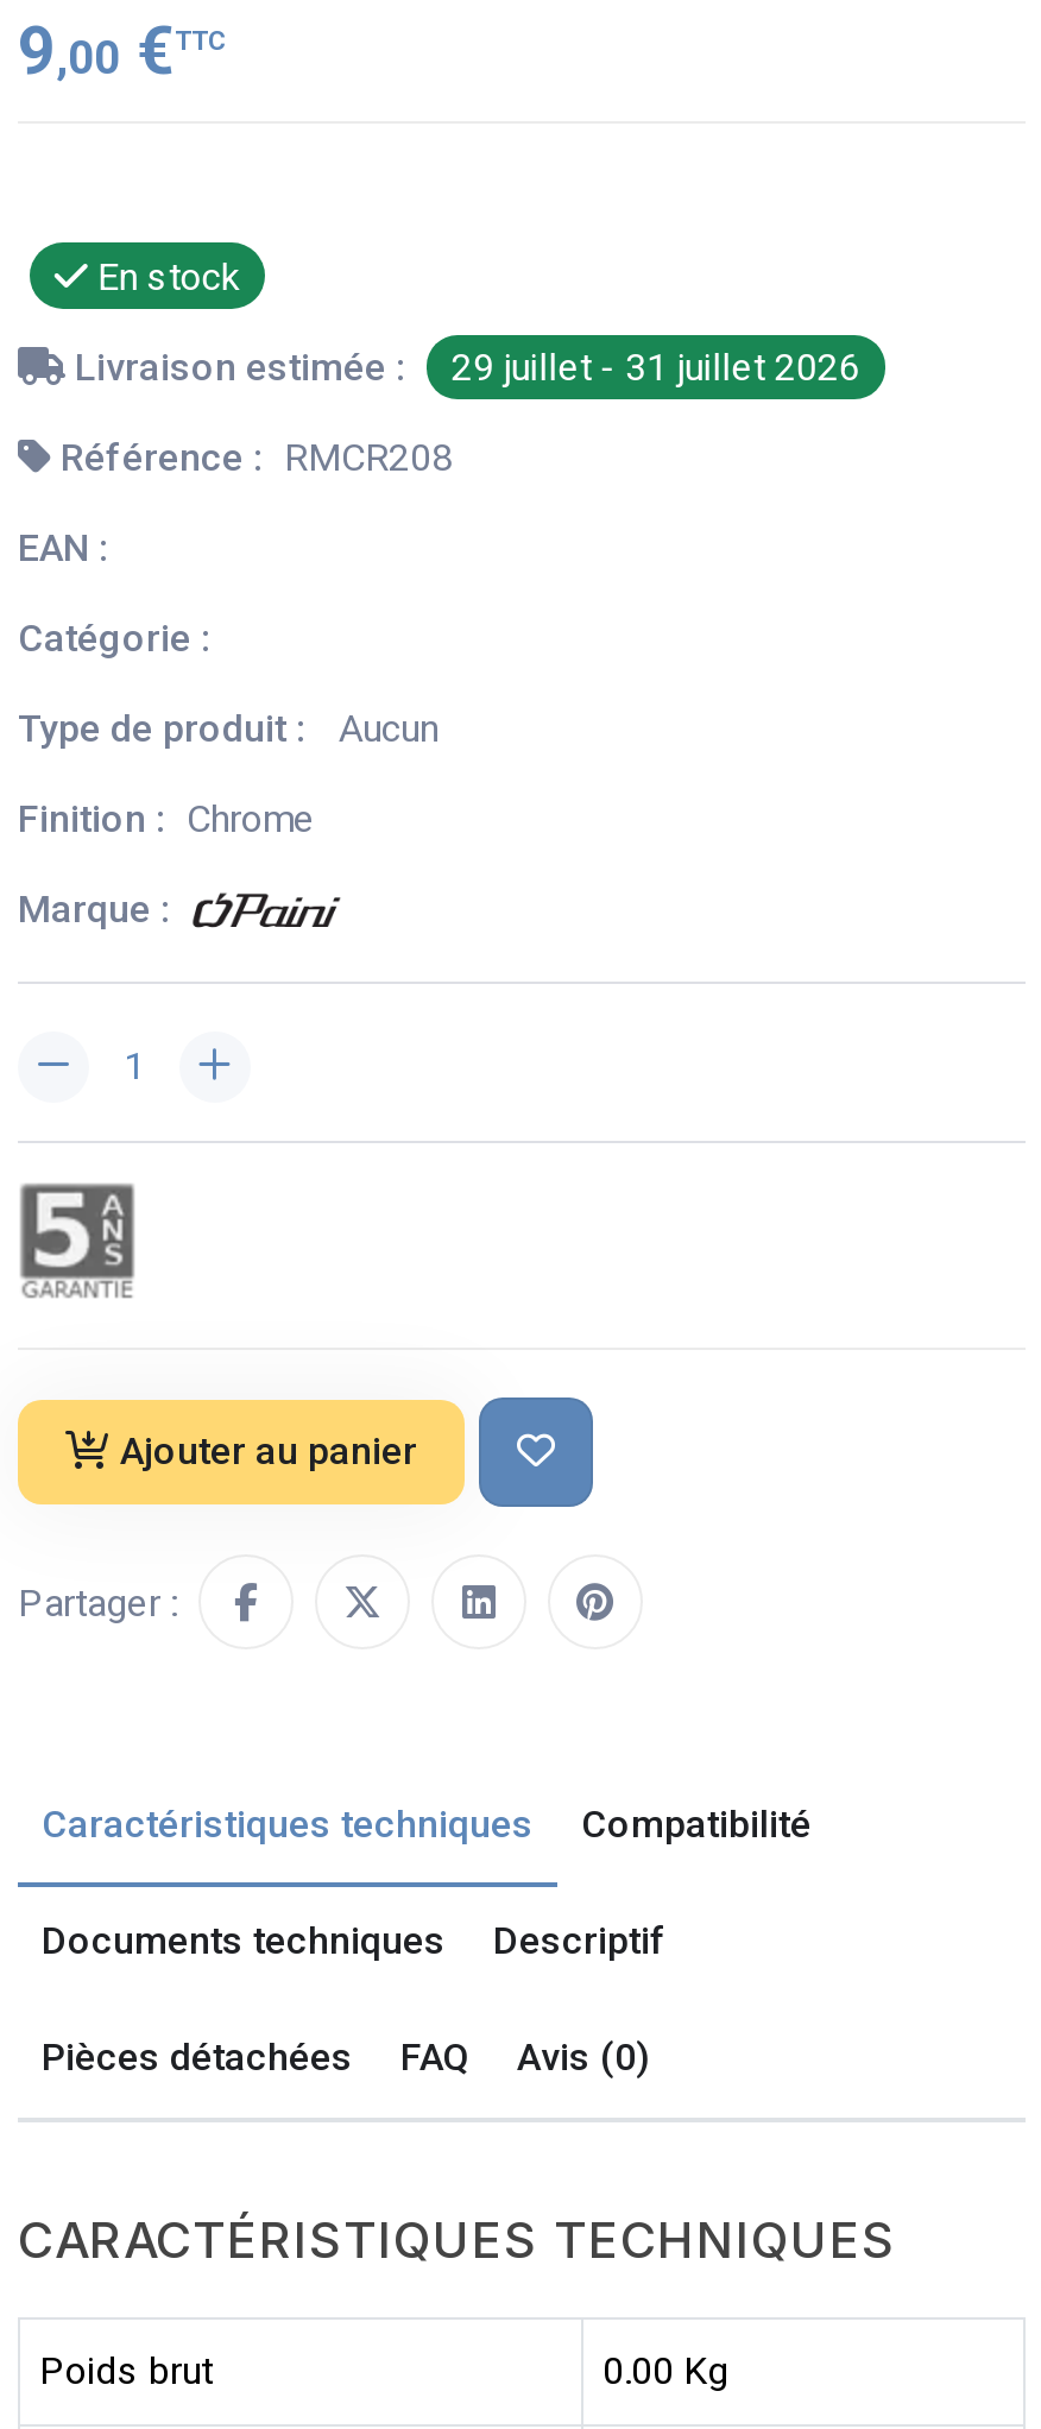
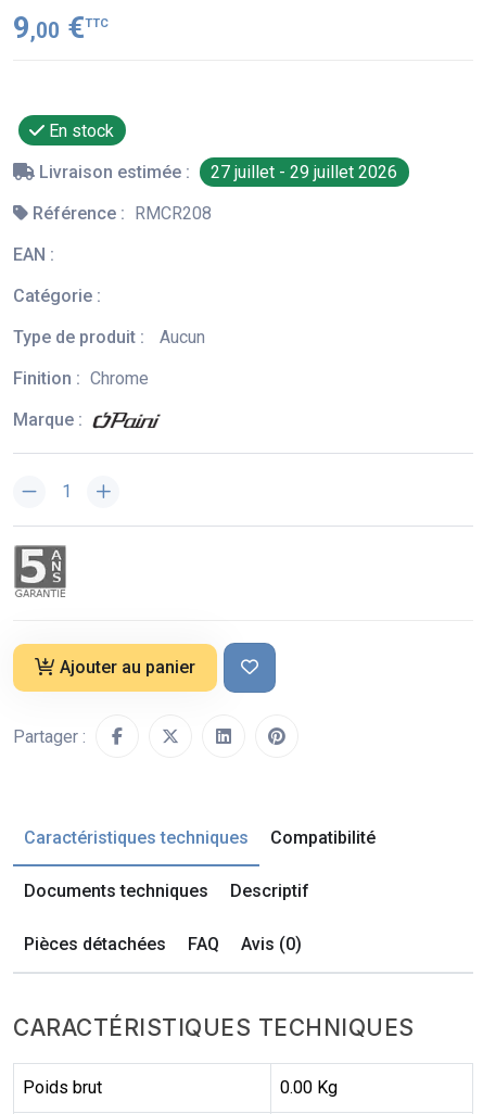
- 29 juillet - 31 juillet 2026
+ 27 juillet - 29 juillet 2026
